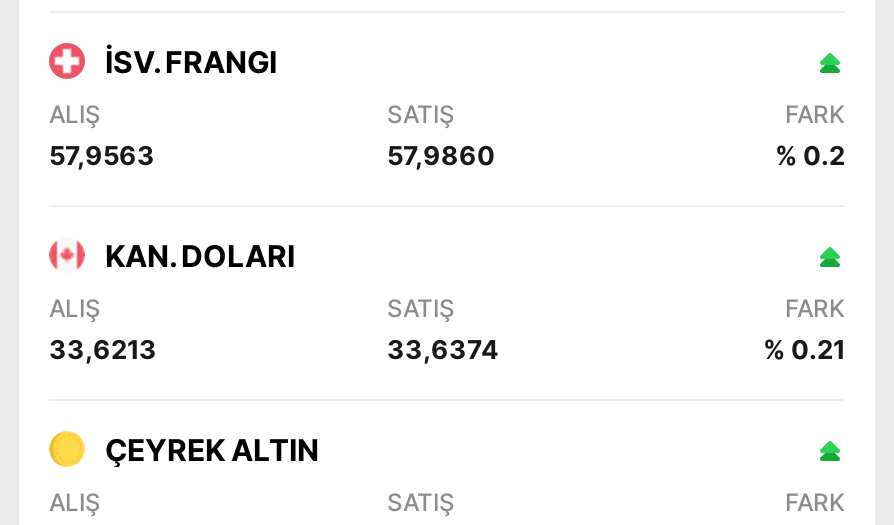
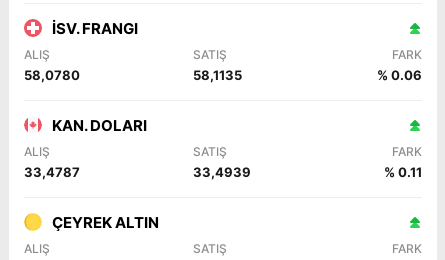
- 57,9563
+ 58,0780

- 57,9860
+ 58,1135

- % 0.2
+ % 0.06

- 33,6213
+ 33,4787

- 33,6374
+ 33,4939

- % 0.21
+ % 0.11
